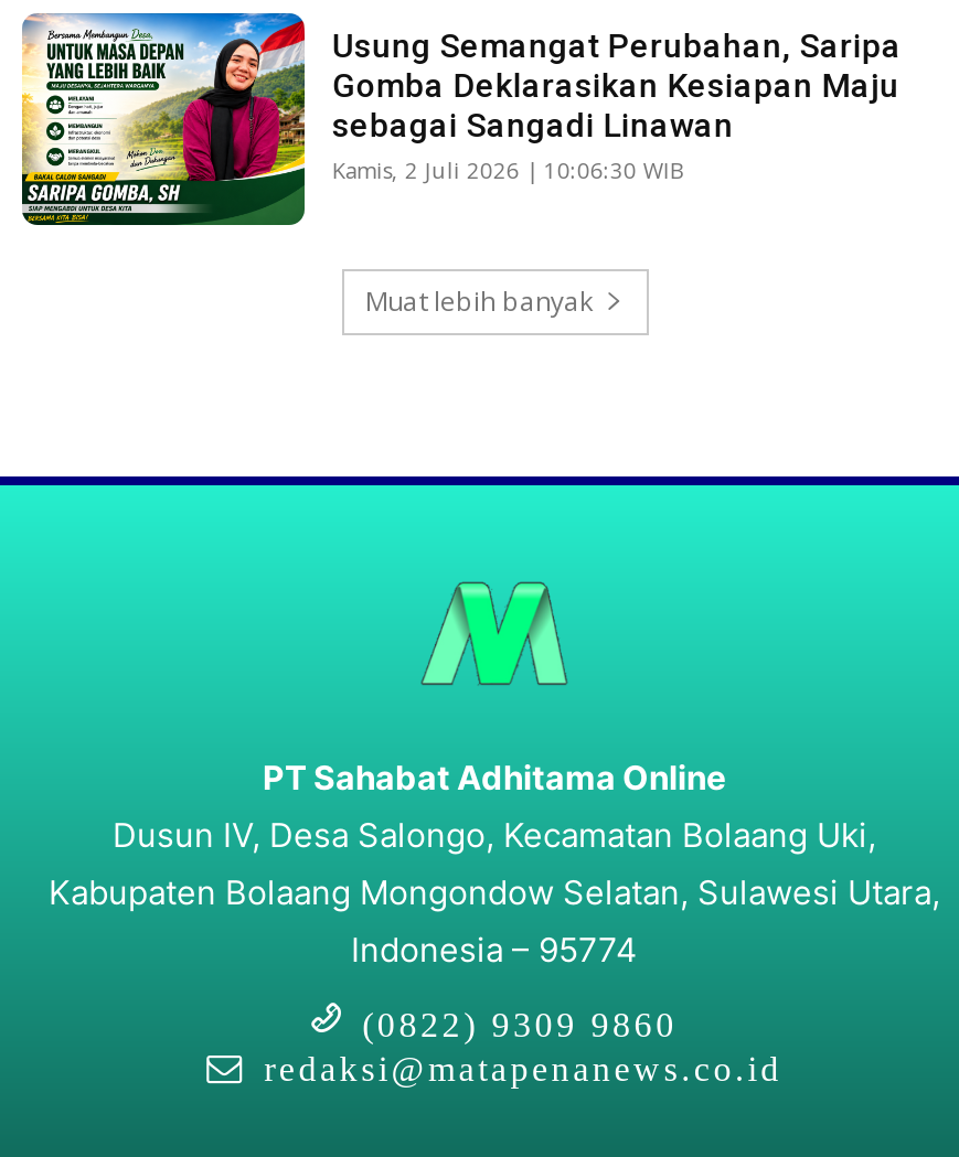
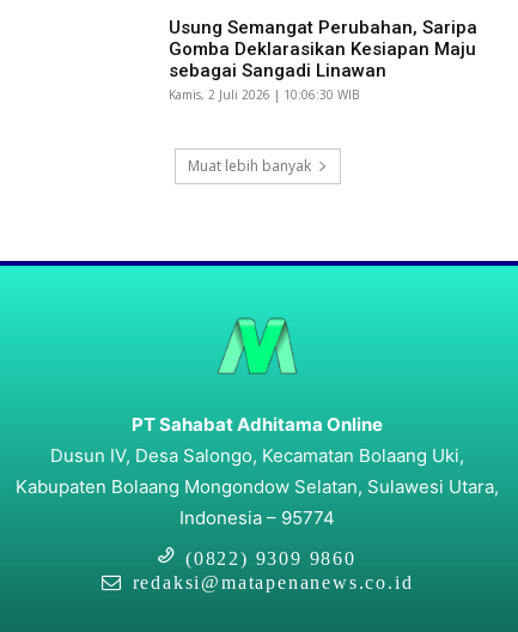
- [image]
